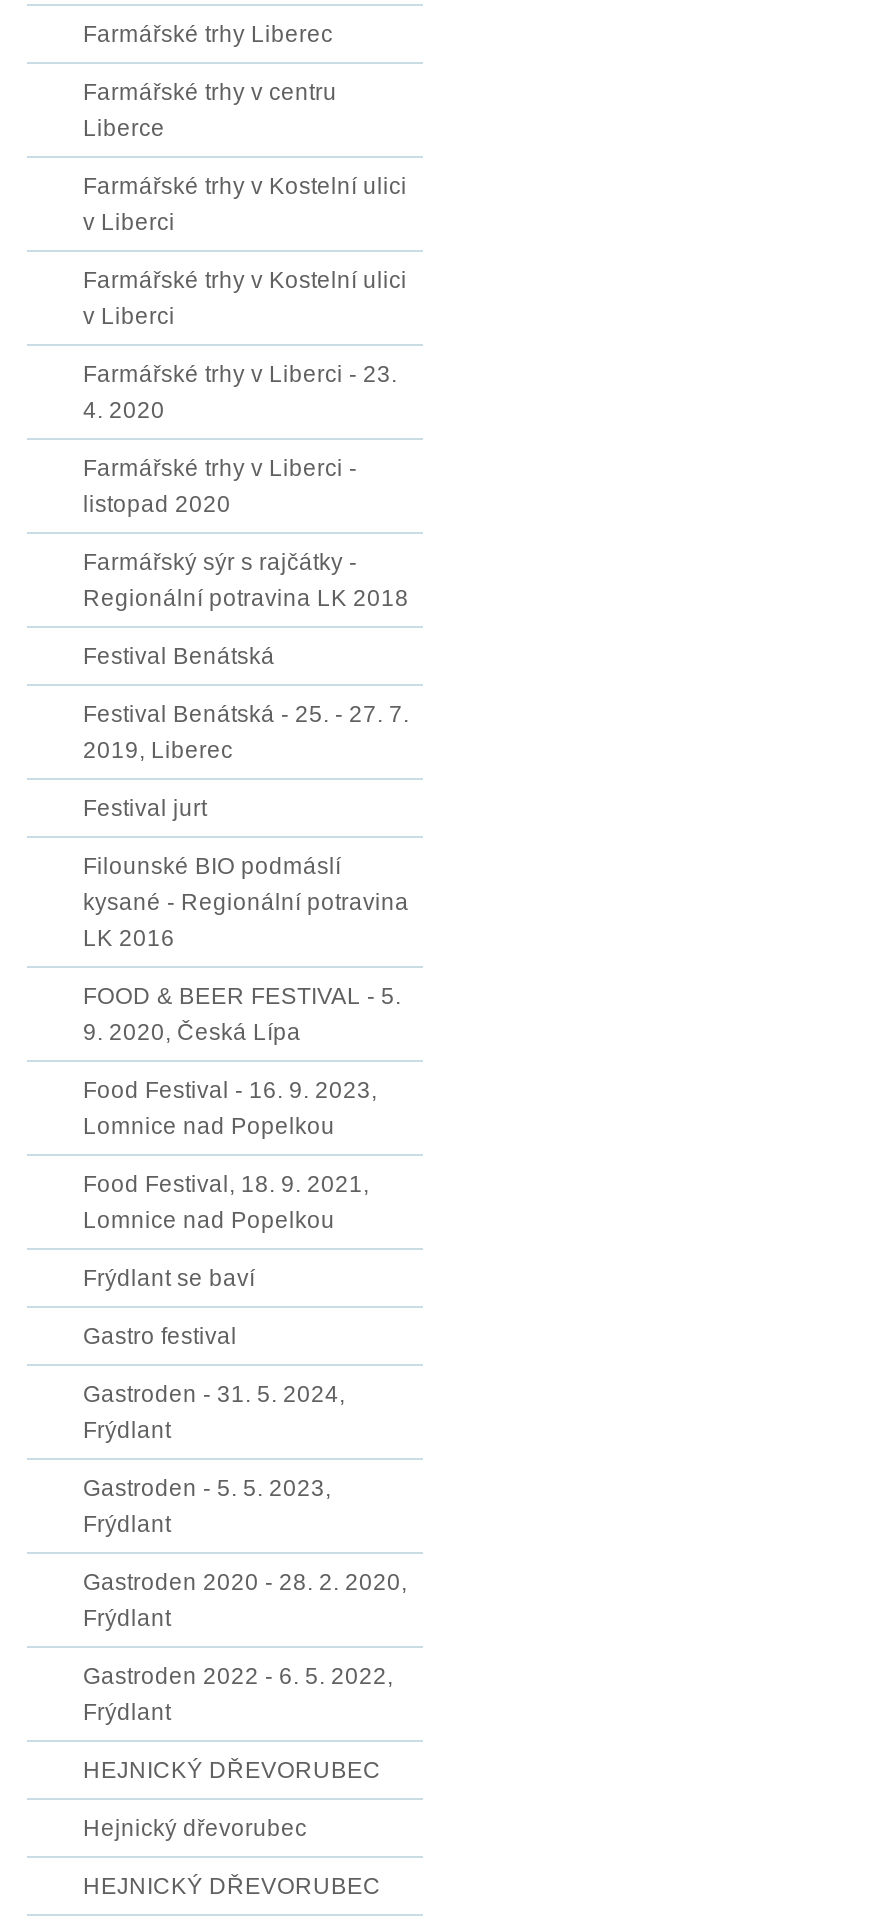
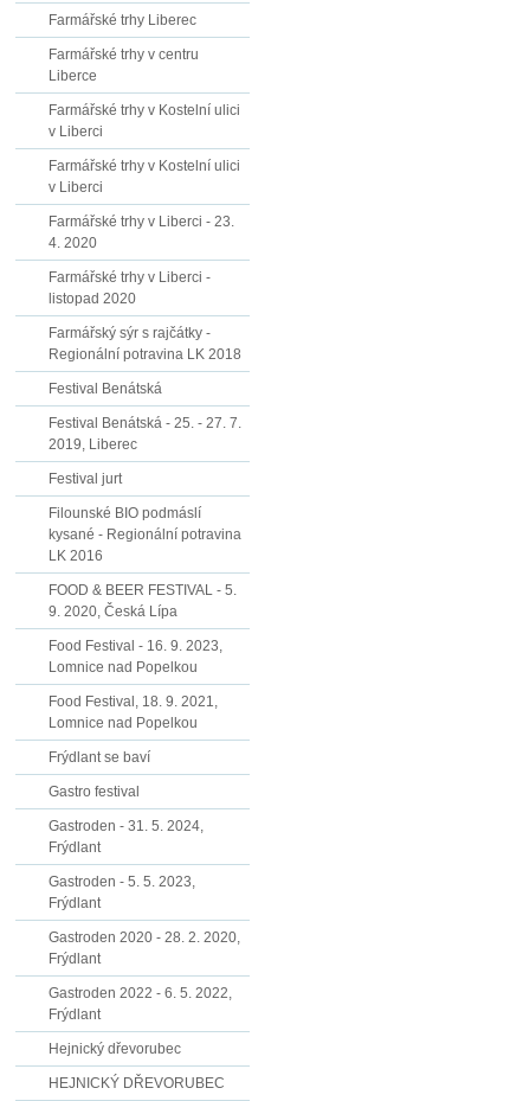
- HEJNICKÝ DŘEVORUBEC
